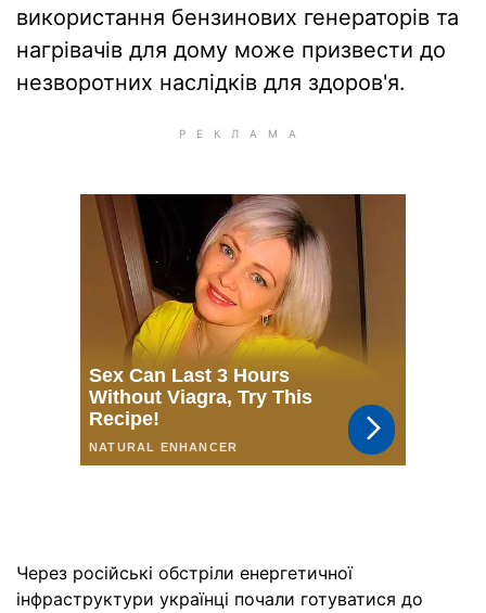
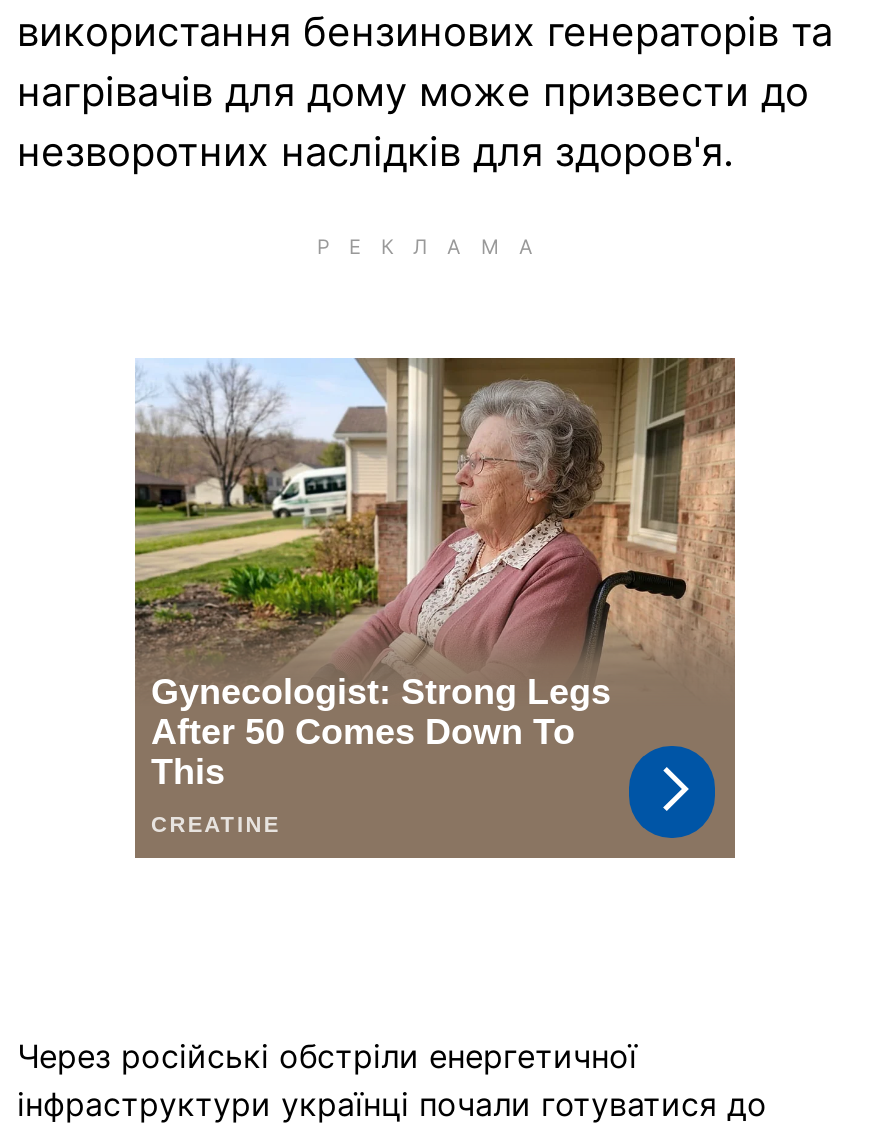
- [image]
+ [image]
